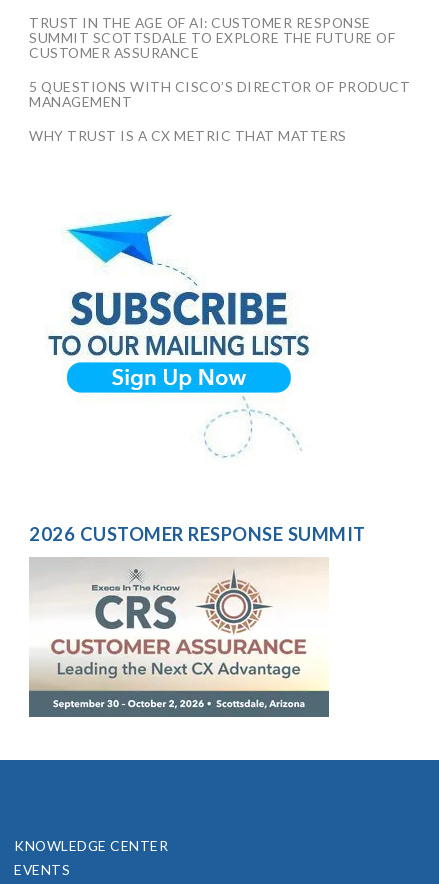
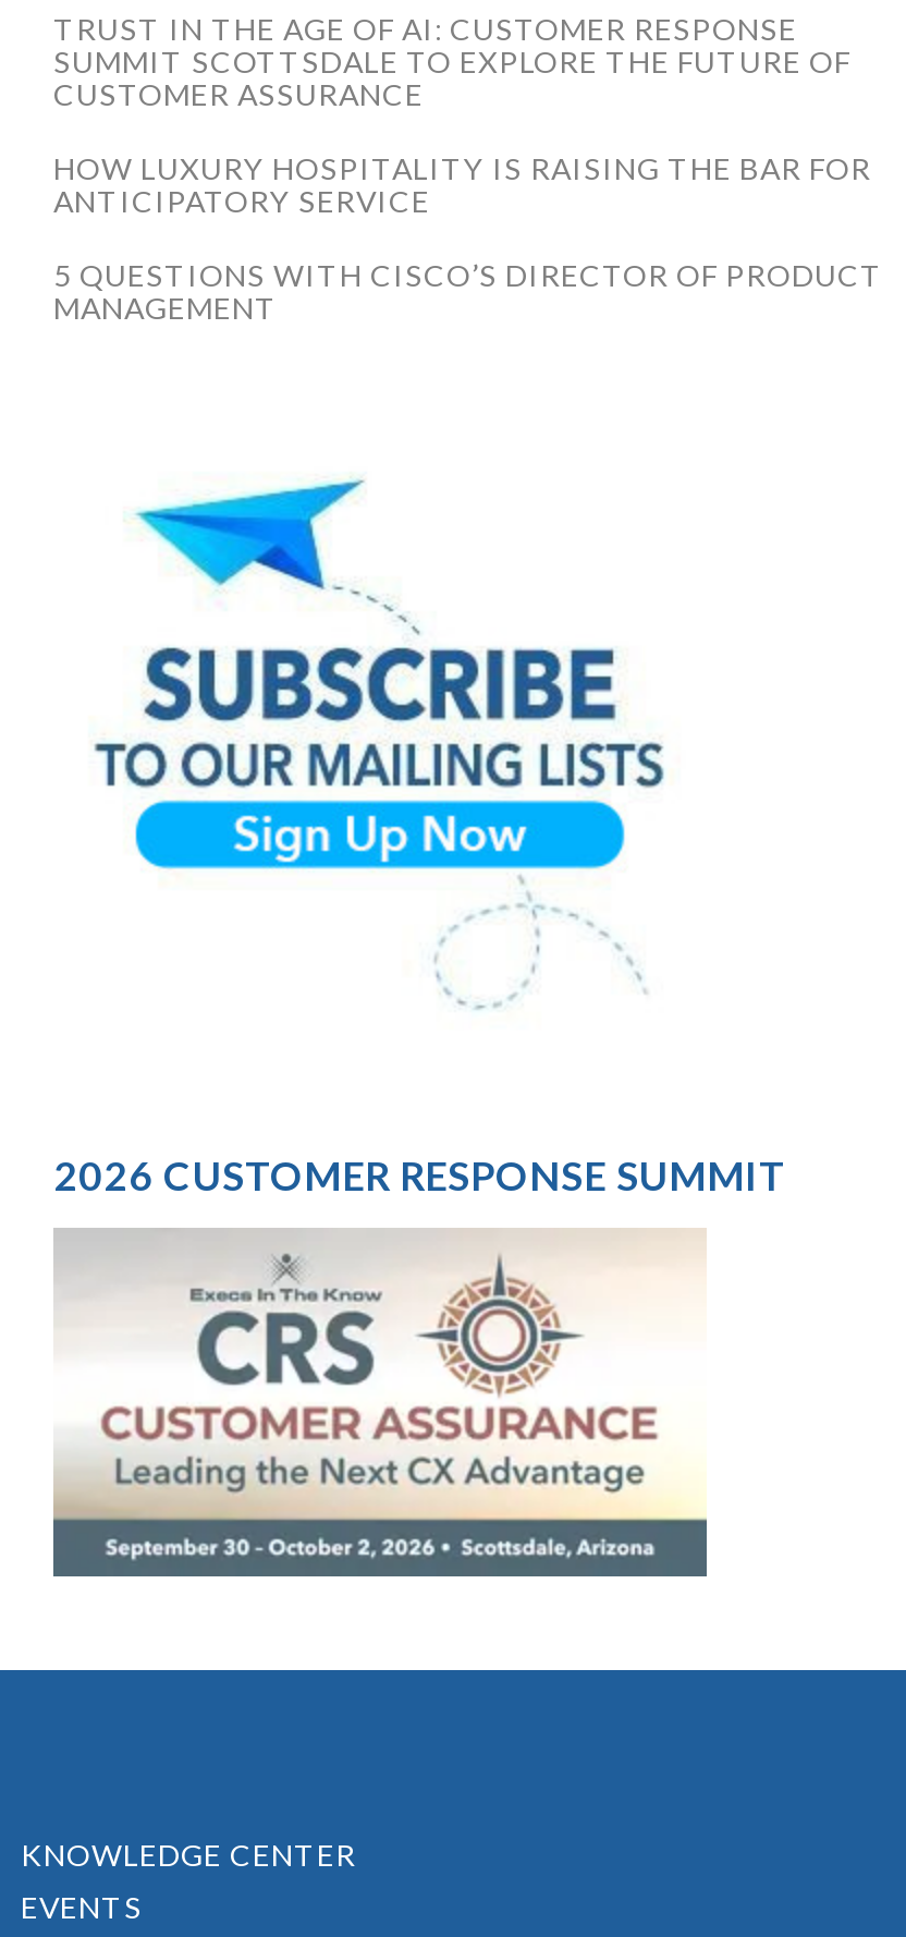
+ HOW LUXURY HOSPITALITY IS RAISING THE BAR FOR
+ ANTICIPATORY SERVICE

moved down: 5 QUESTIONS WITH CISCO’S DIRECTOR OF PRODUCT | MANAGEMENT

- WHY TRUST IS A CX METRIC THAT MATTERS
